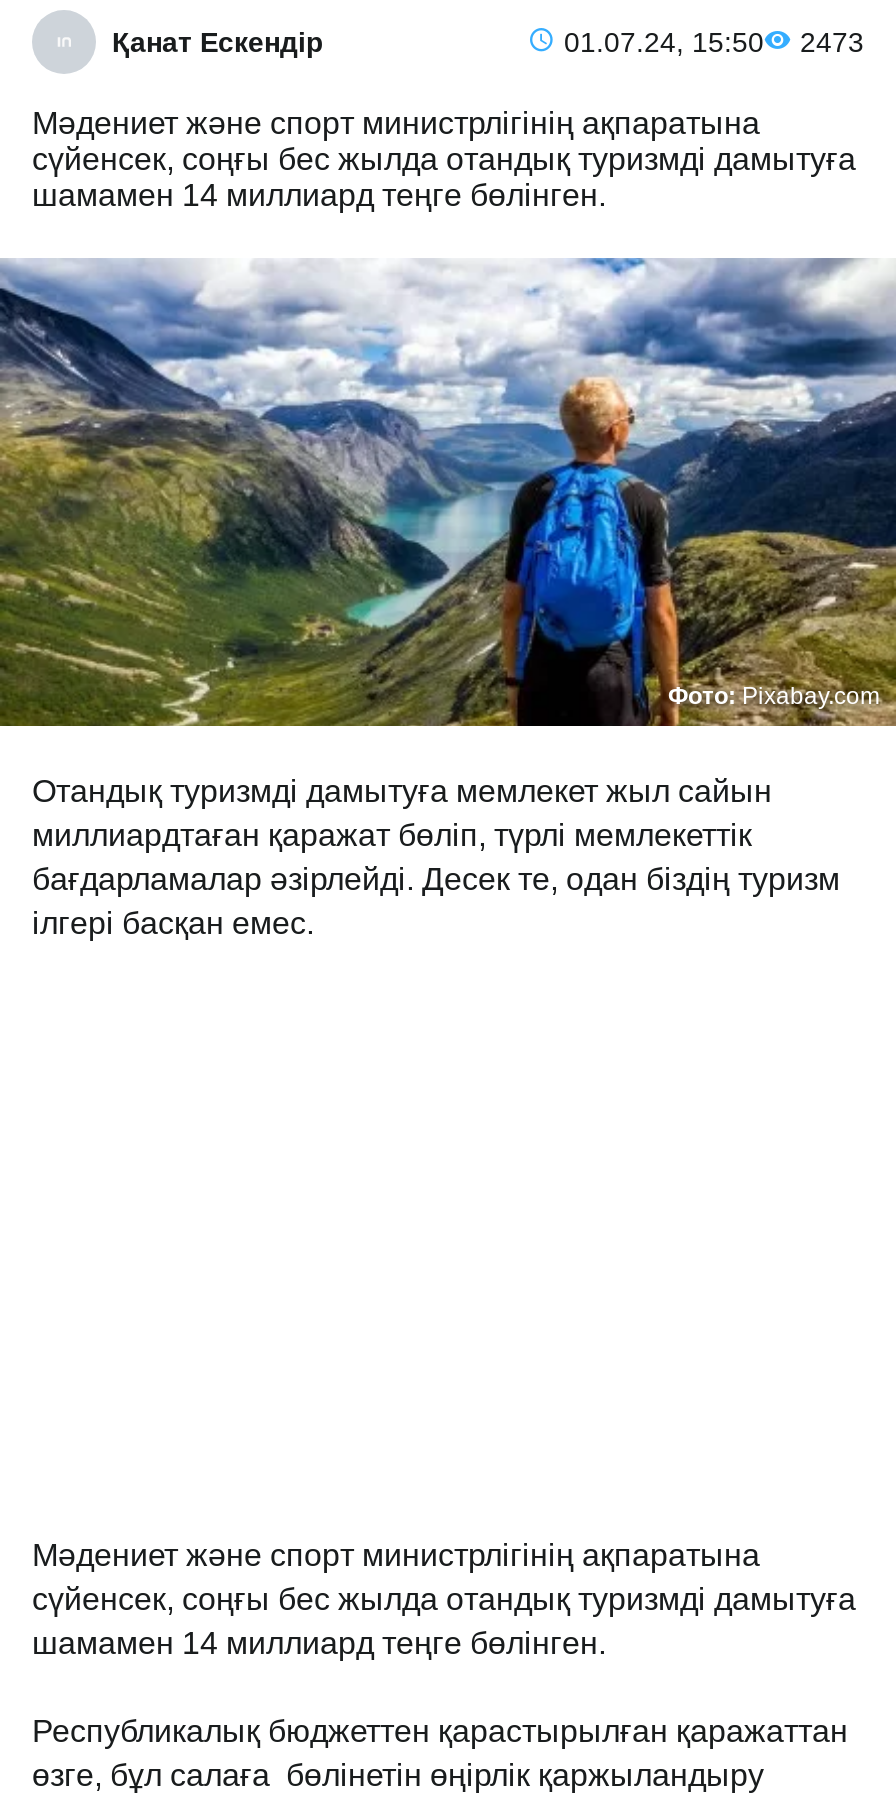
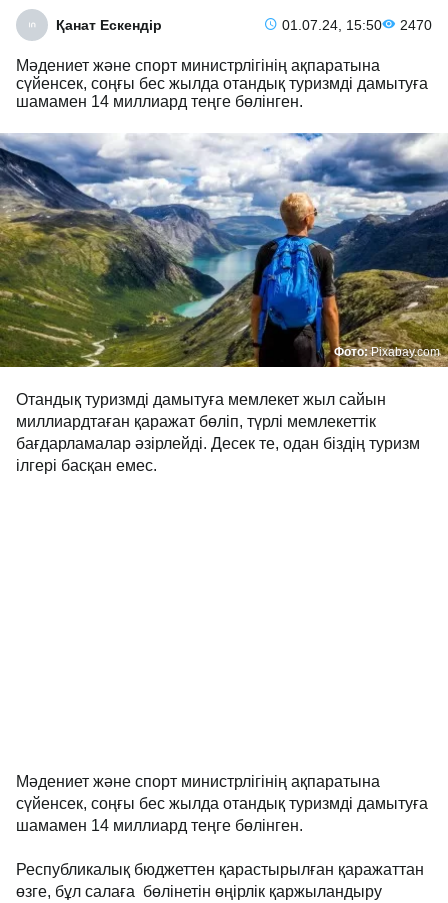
- 01.07.24, 15:50 2473
+ 01.07.24, 15:50 2470
